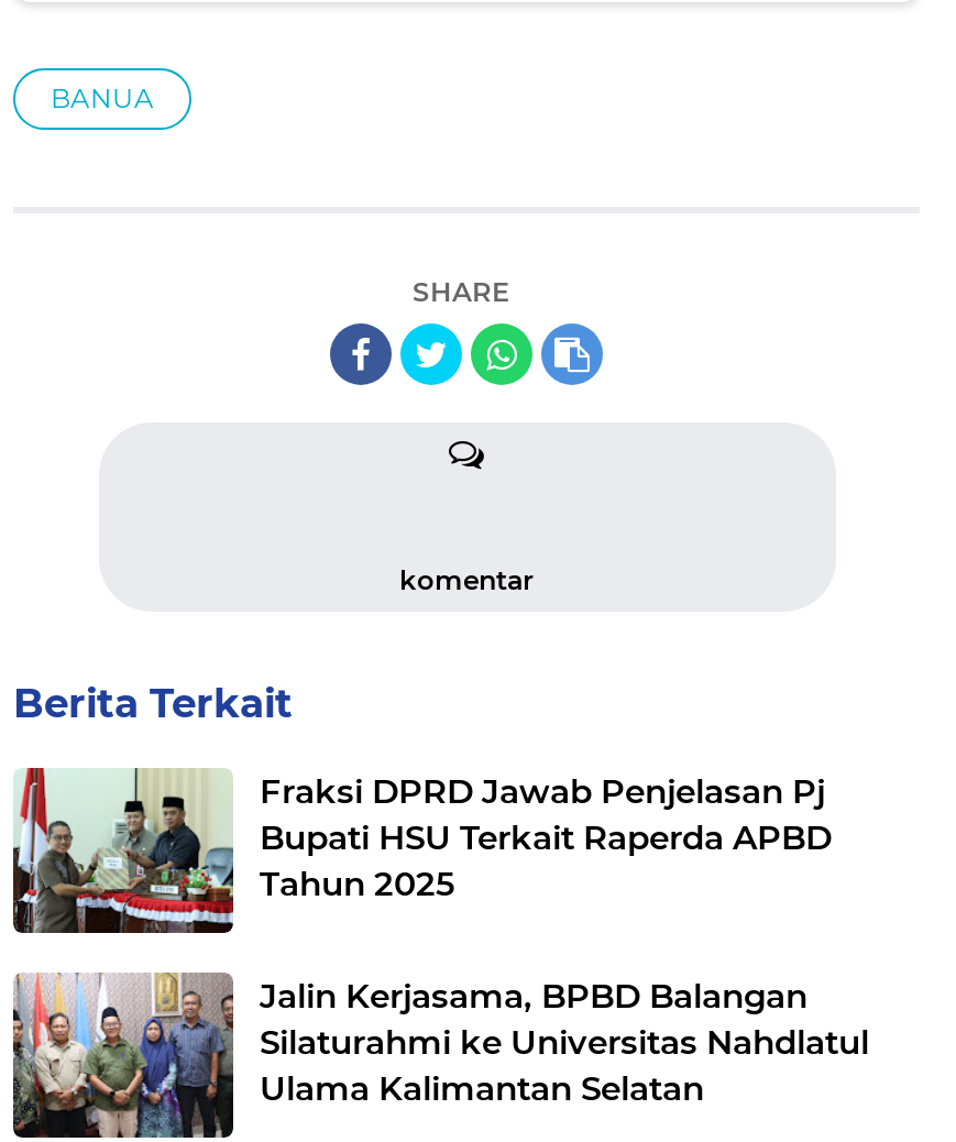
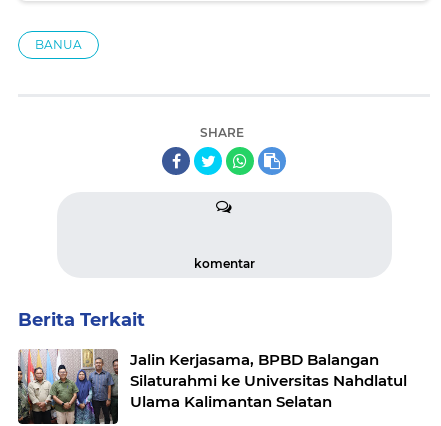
- [image]
- Fraksi DPRD Jawab Penjelasan Pj
- Bupati HSU Terkait Raperda APBD
- Tahun 2025
